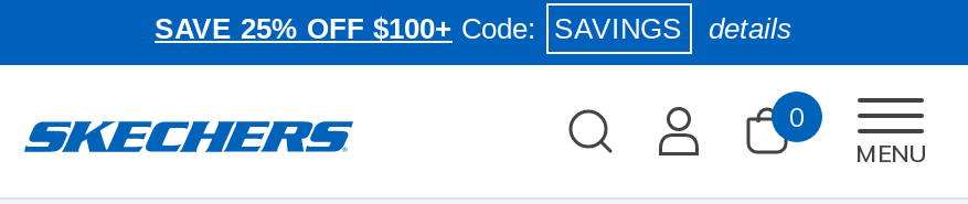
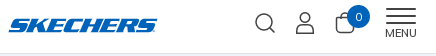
- SAVE 25% OFF $100+ Code: SAVINGS
- details
